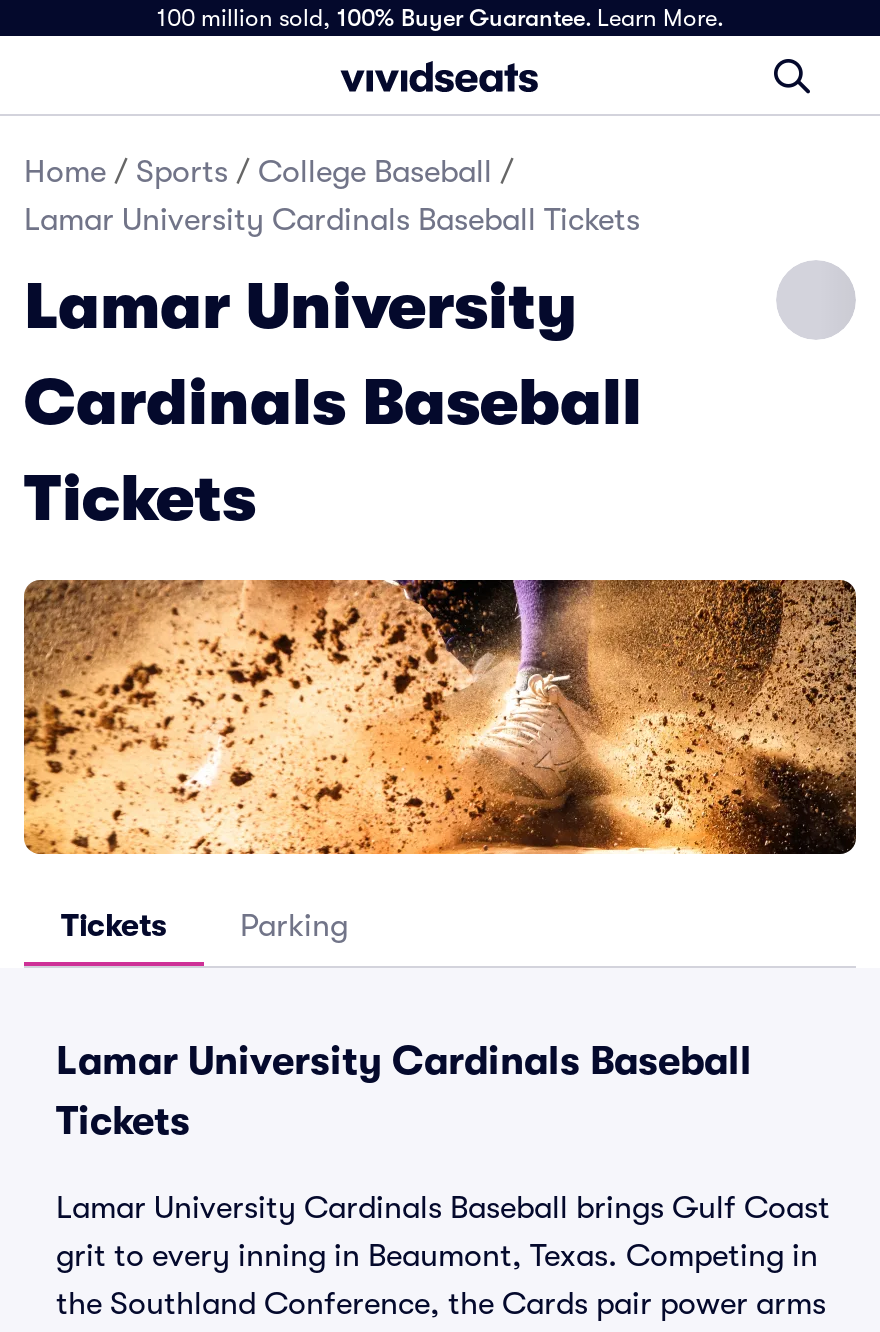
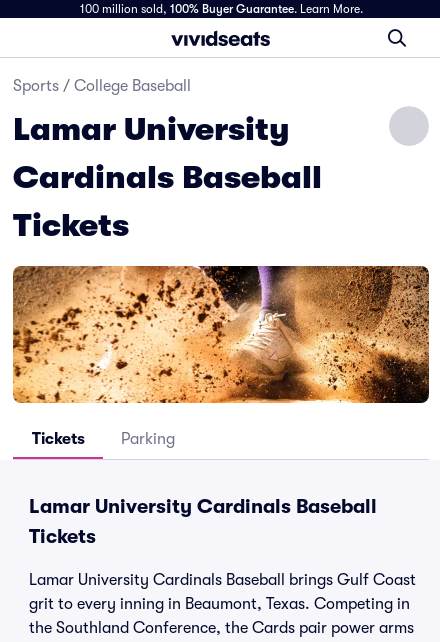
- Home / Sports / College Baseball /
- Lamar University Cardinals Baseball Tickets
+ Sports / College Baseball
